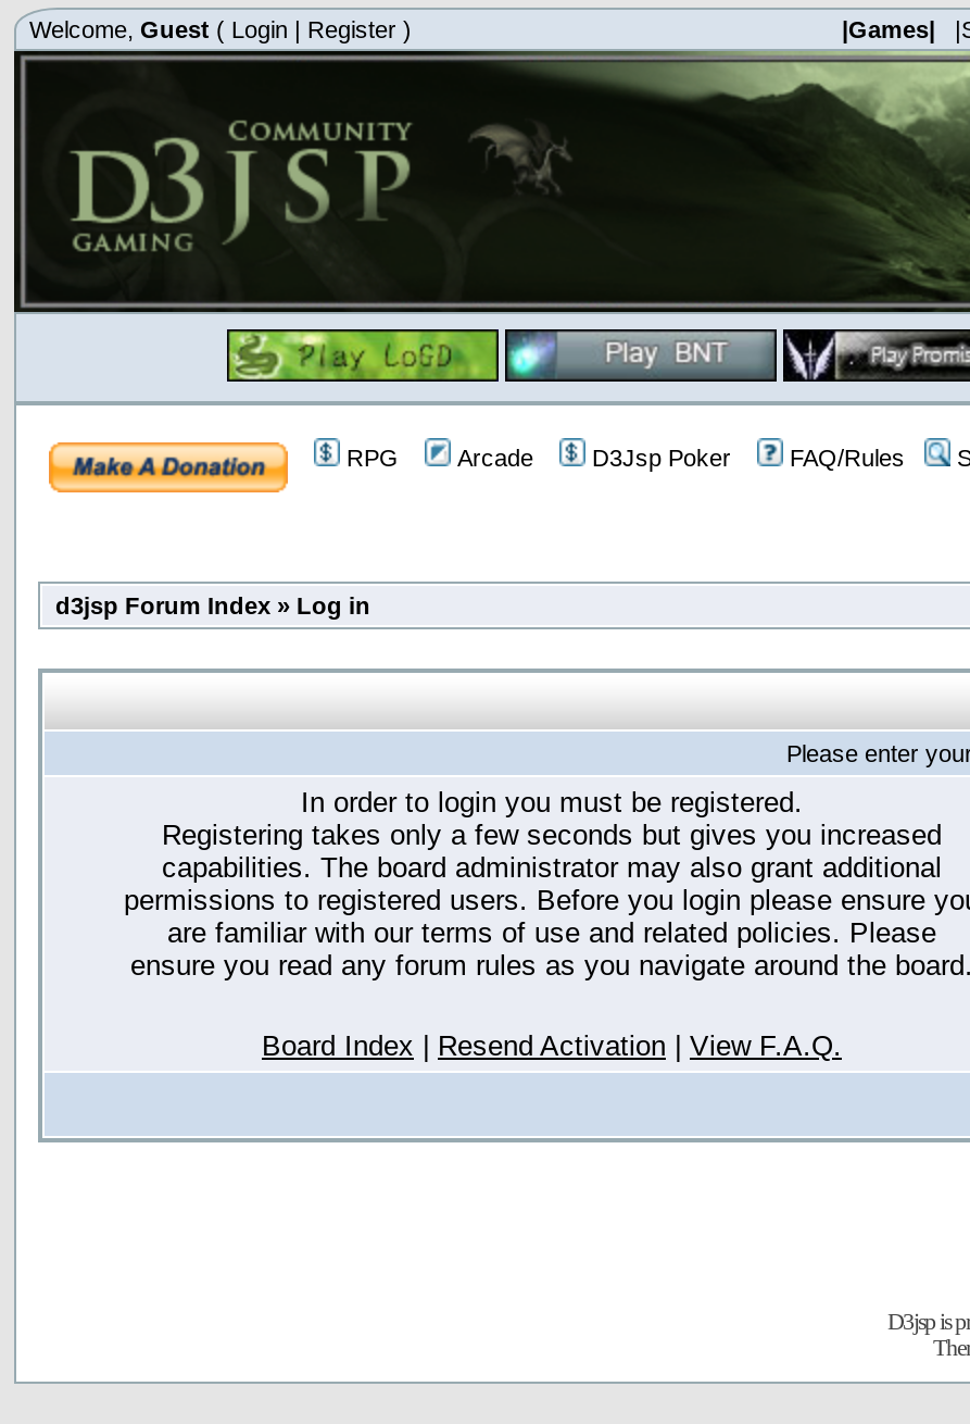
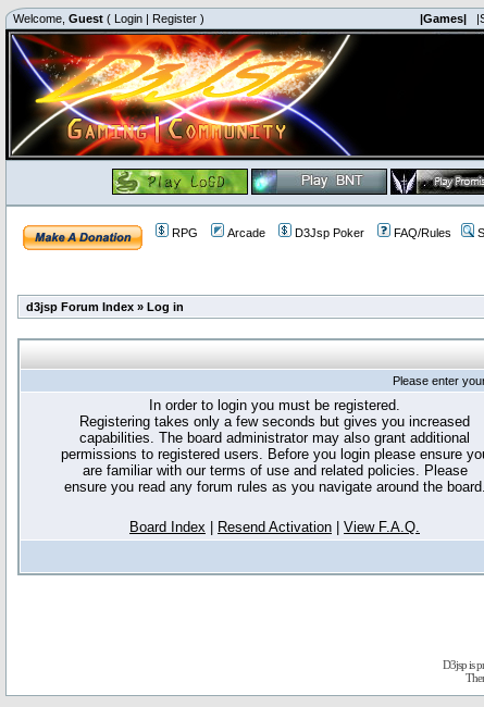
- [image]
+ [image]
